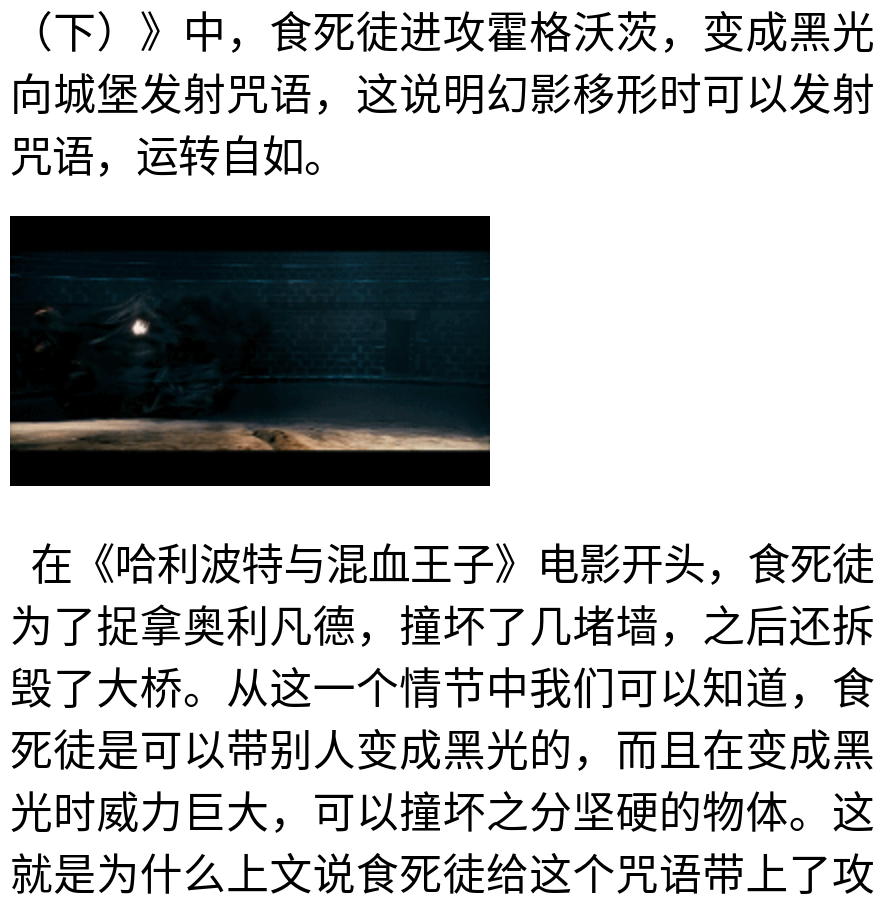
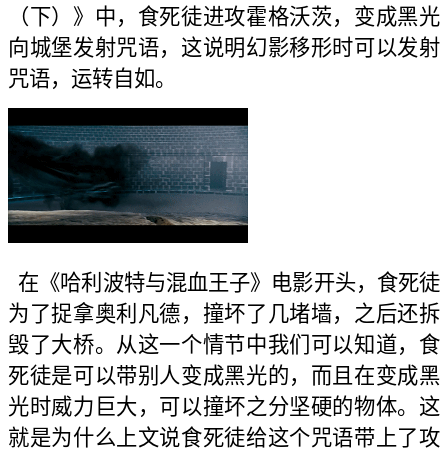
- [image]
+ [image]
